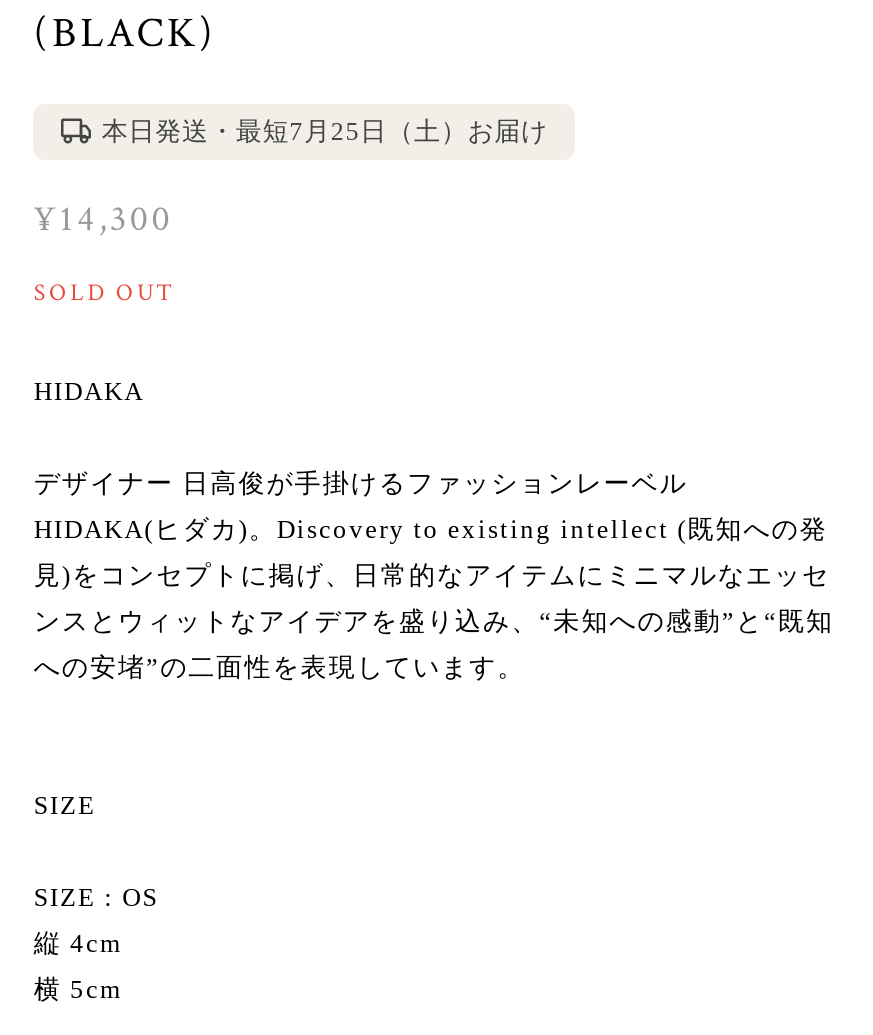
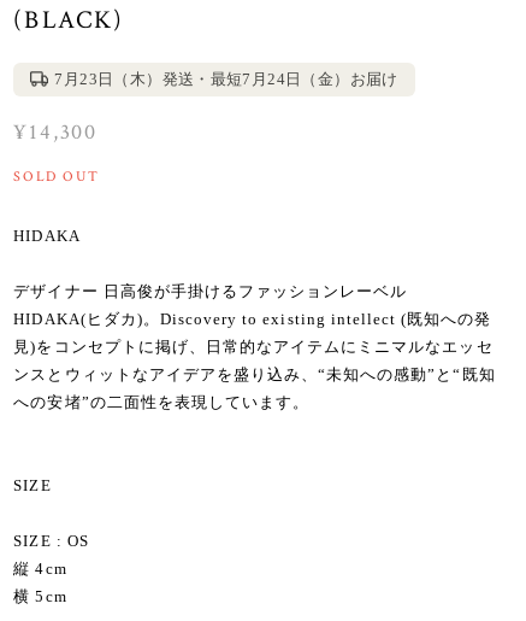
- 本日発送・最短7月25日（土）お届け
+ 7月23日（木）発送・最短7月24日（金）お届け
